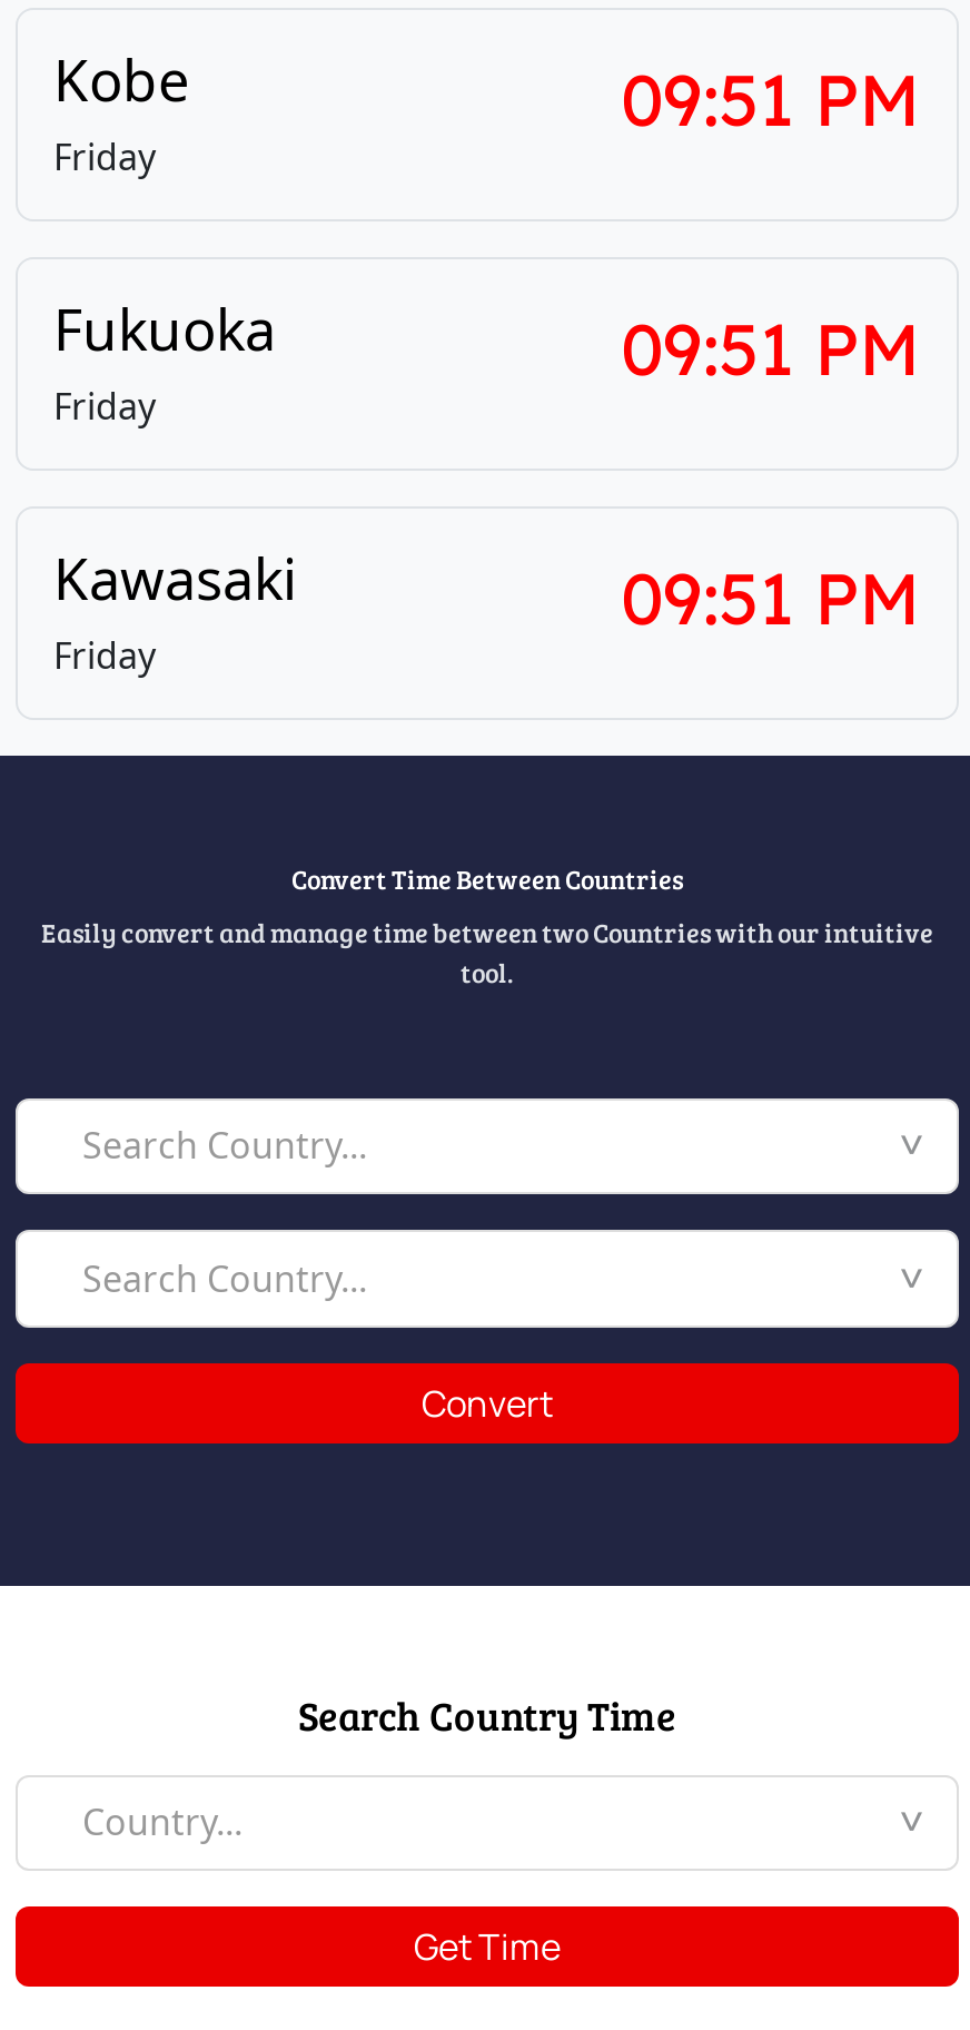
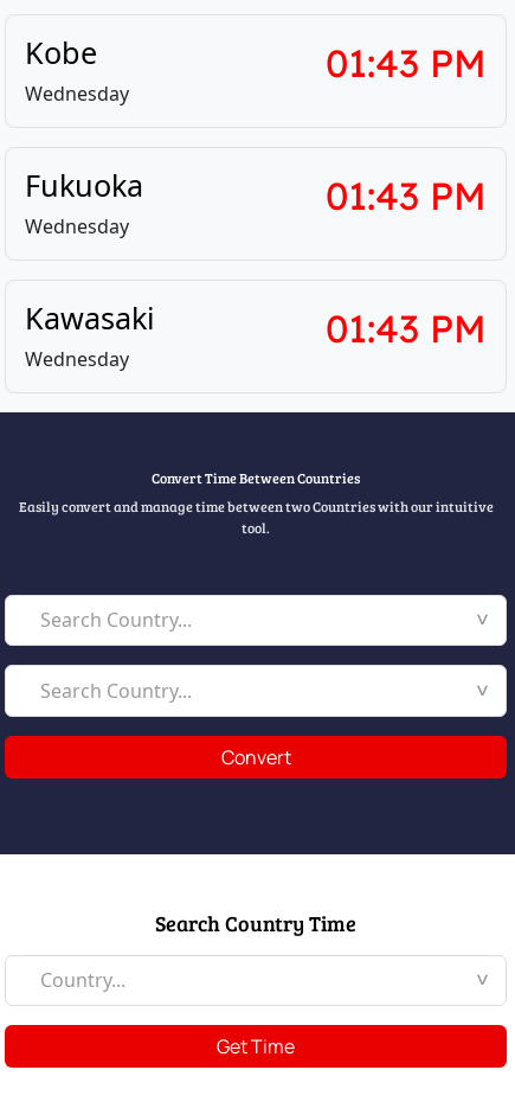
- 09:51 PM
+ 01:43 PM

- Friday
+ Wednesday

- 09:51 PM
+ 01:43 PM

- Friday
+ Wednesday

- 09:51 PM
+ 01:43 PM

- Friday
+ Wednesday
